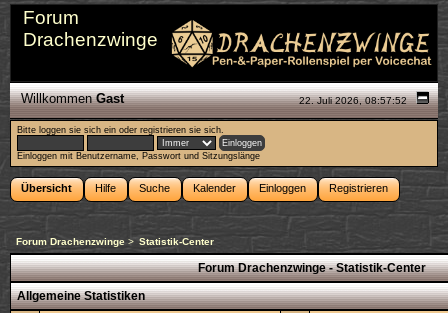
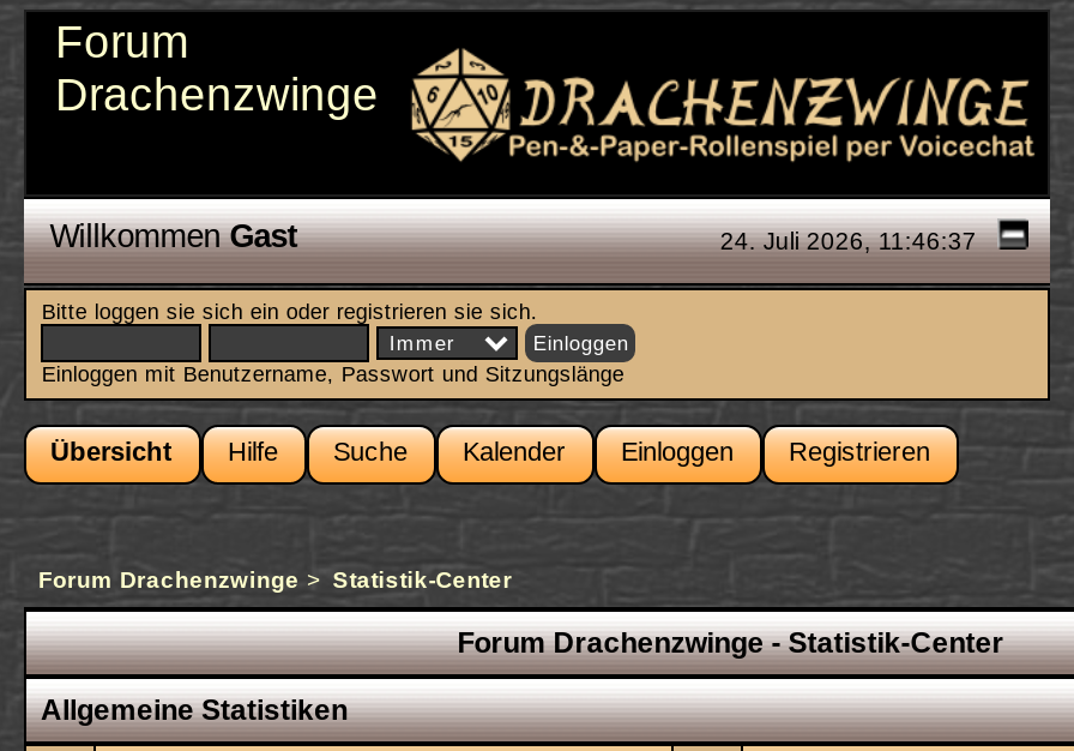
- 22. Juli 2026, 08:57:52
+ 24. Juli 2026, 11:46:37
